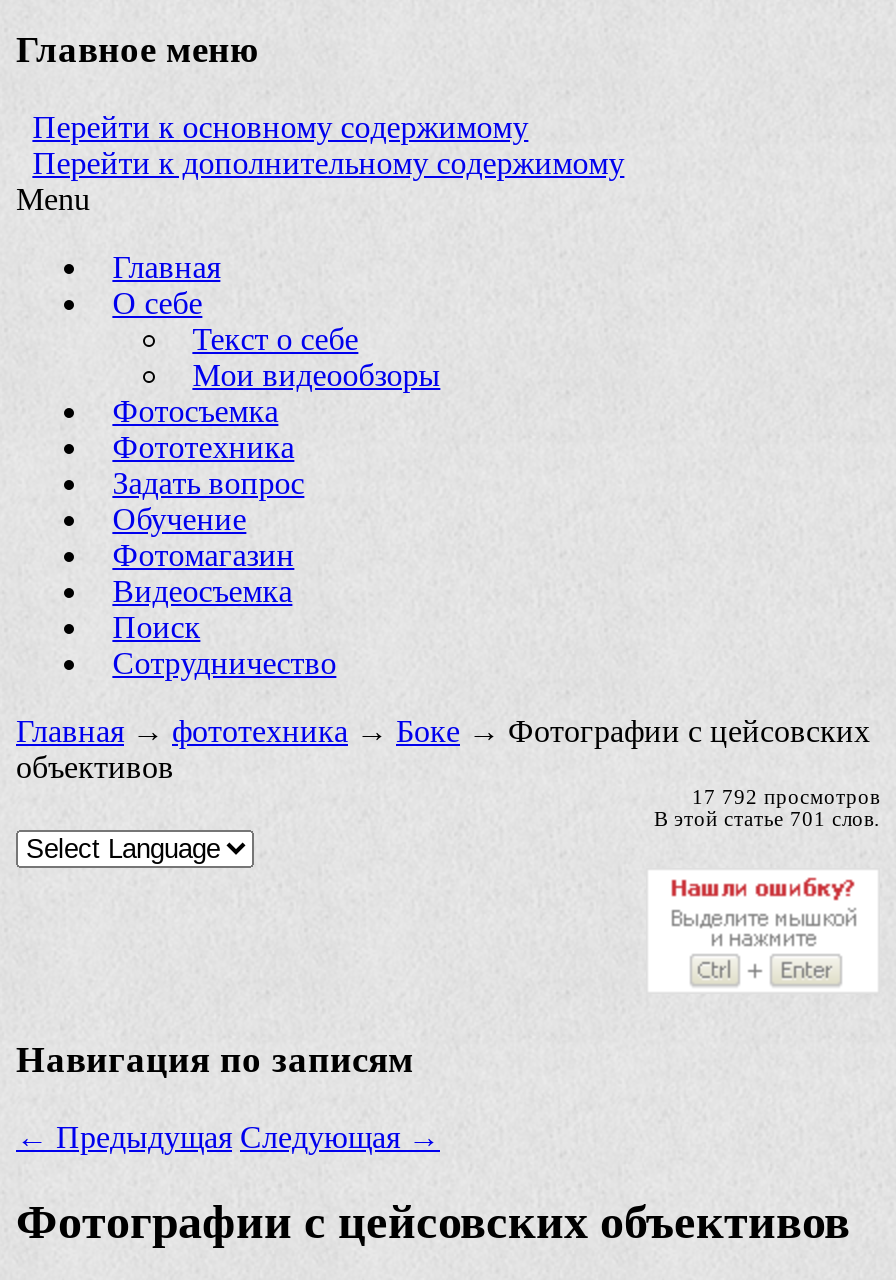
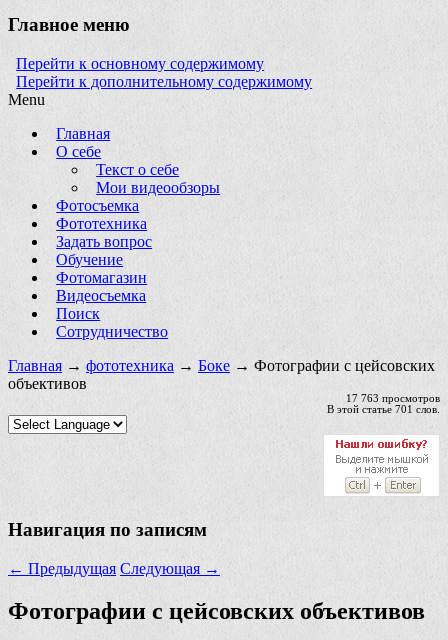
- 17 792 просмотров
+ 17 763 просмотров
